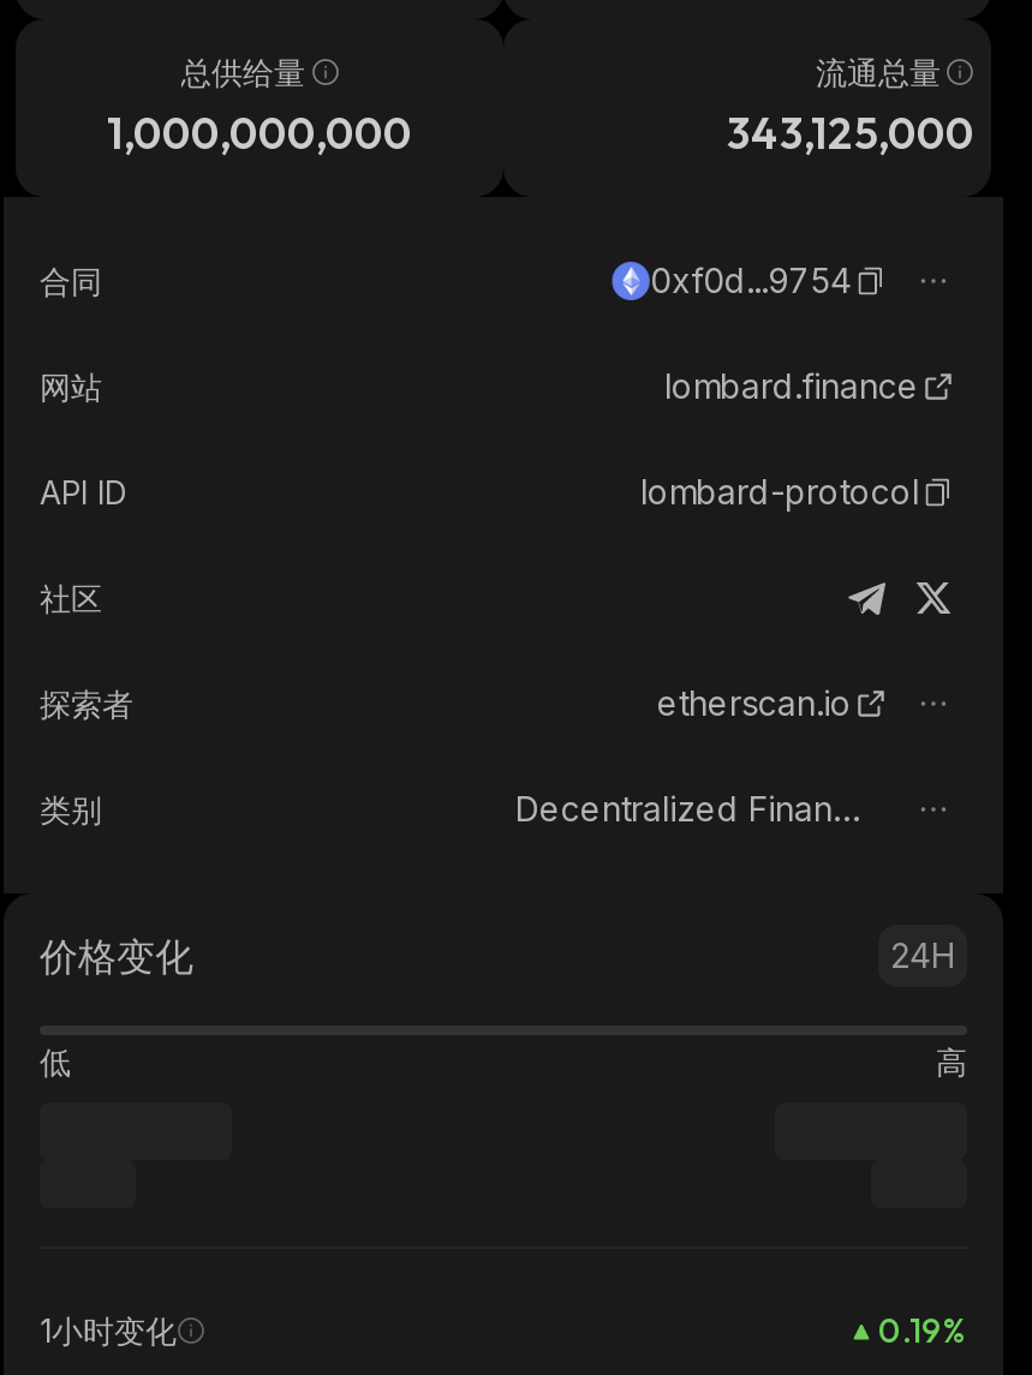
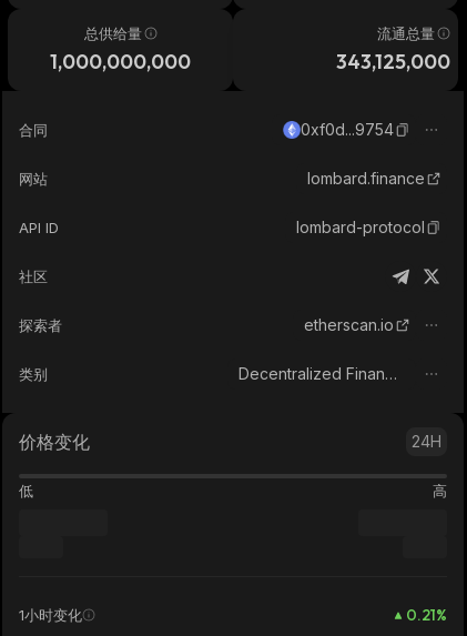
- 0.19%
+ 0.21%
